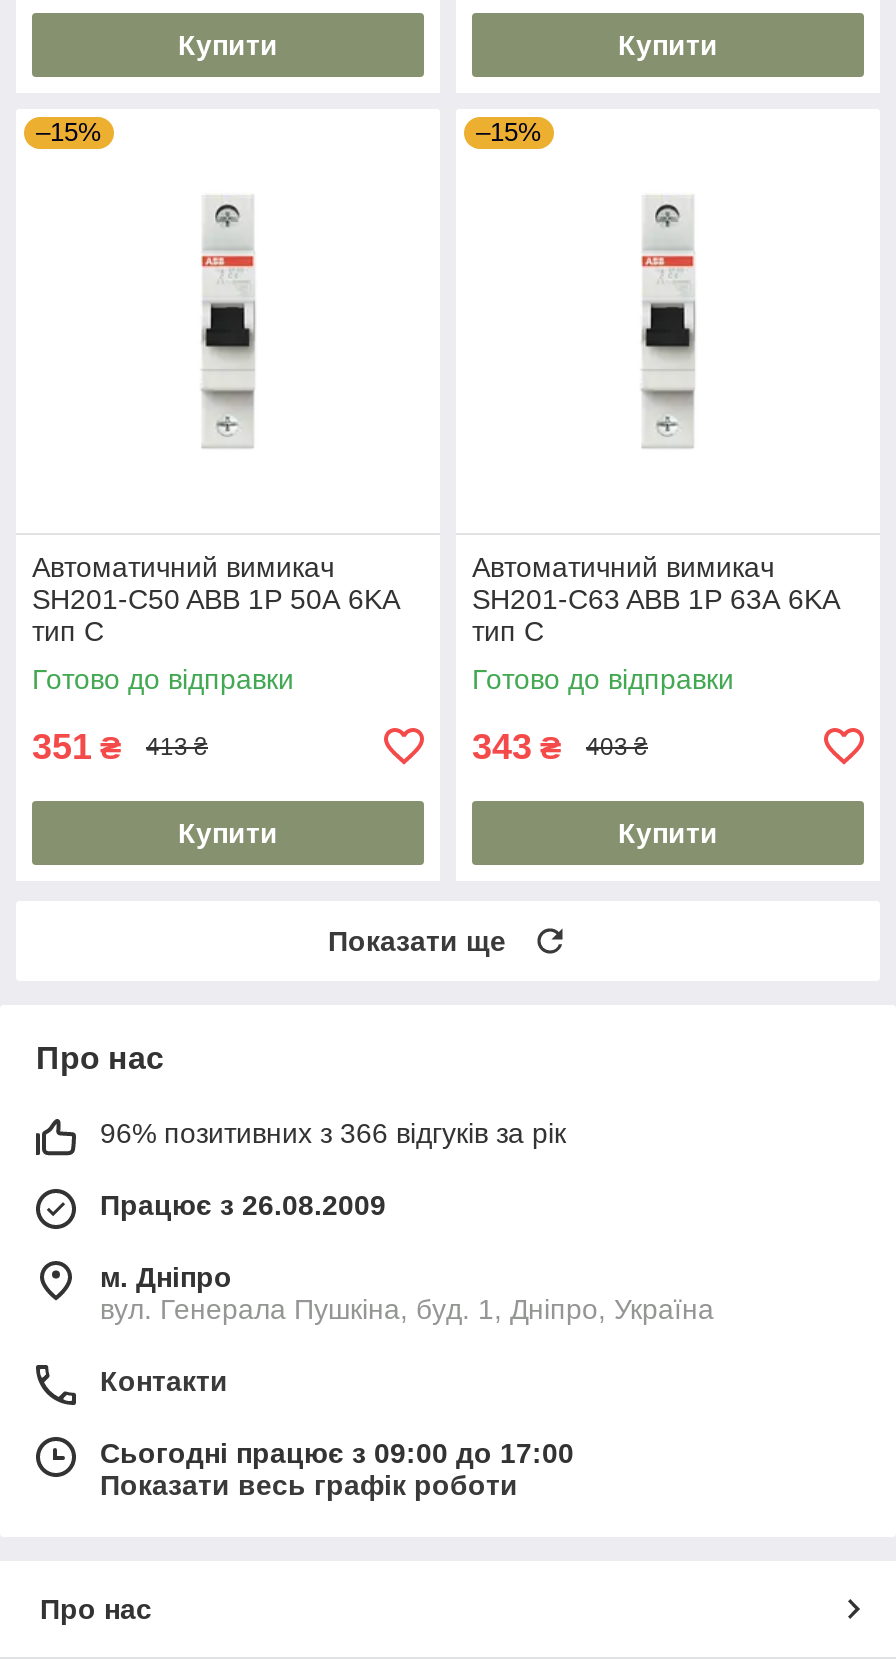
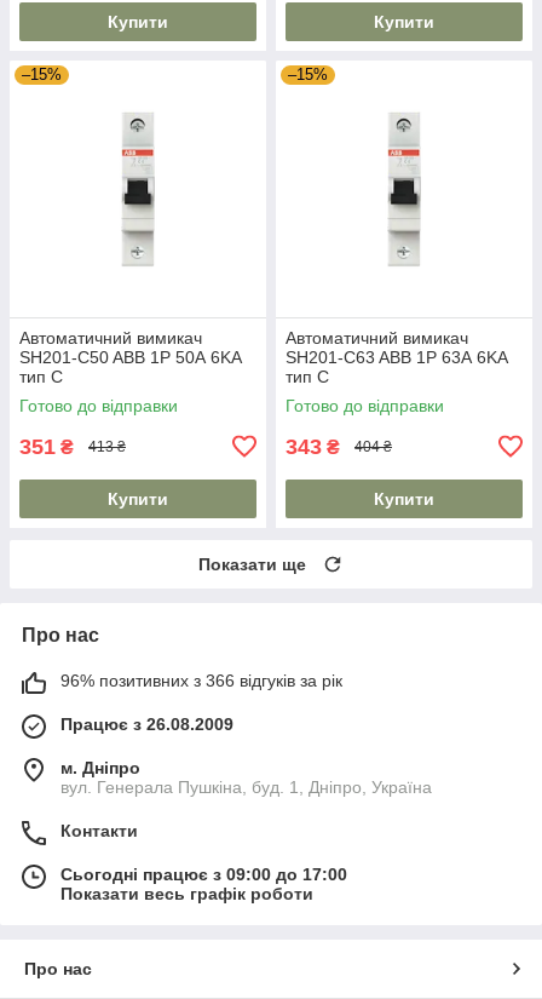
- 343 ₴ 403 ₴
+ 343 ₴ 404 ₴
